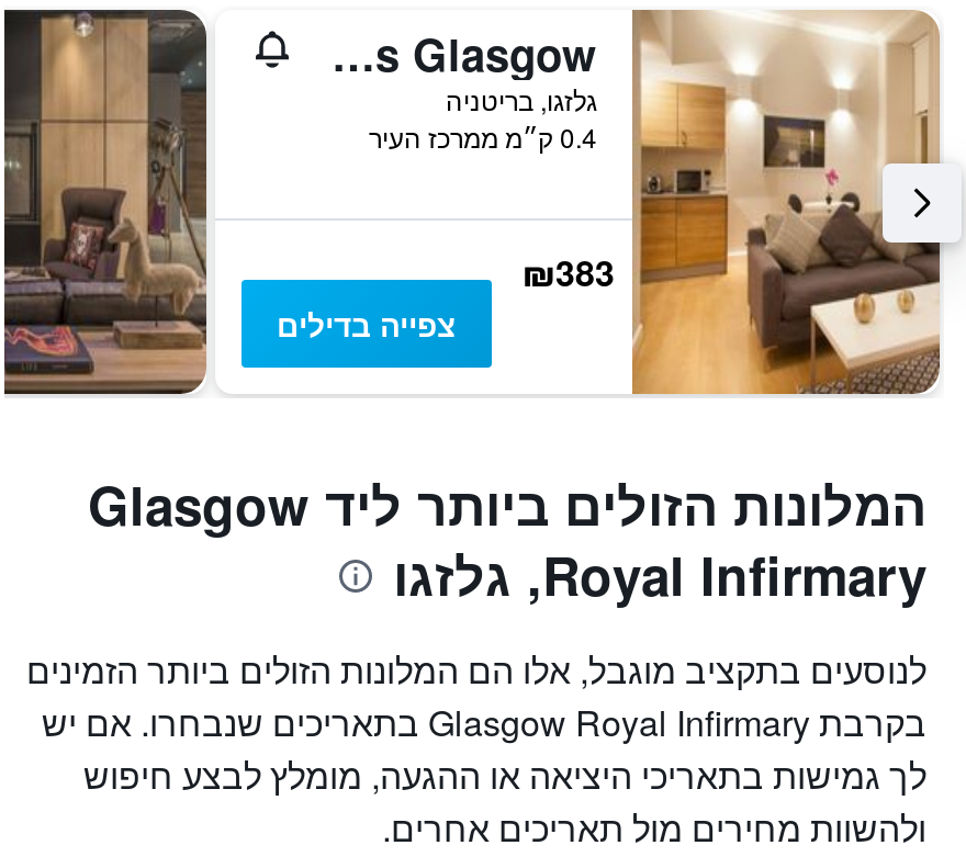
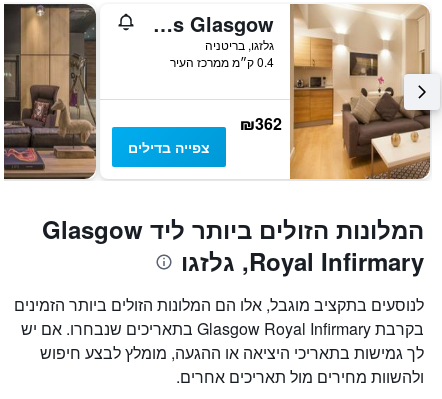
- ₪383
+ ₪362
